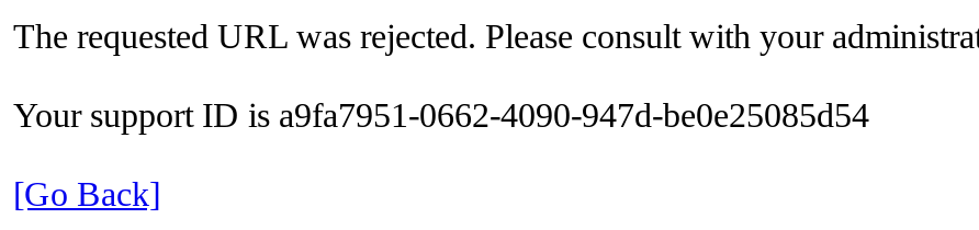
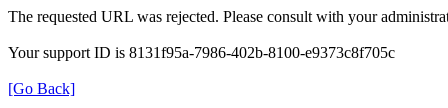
- Your support ID is a9fa7951-0662-4090-947d-be0e25085d54
+ Your support ID is 8131f95a-7986-402b-8100-e9373c8f705c
